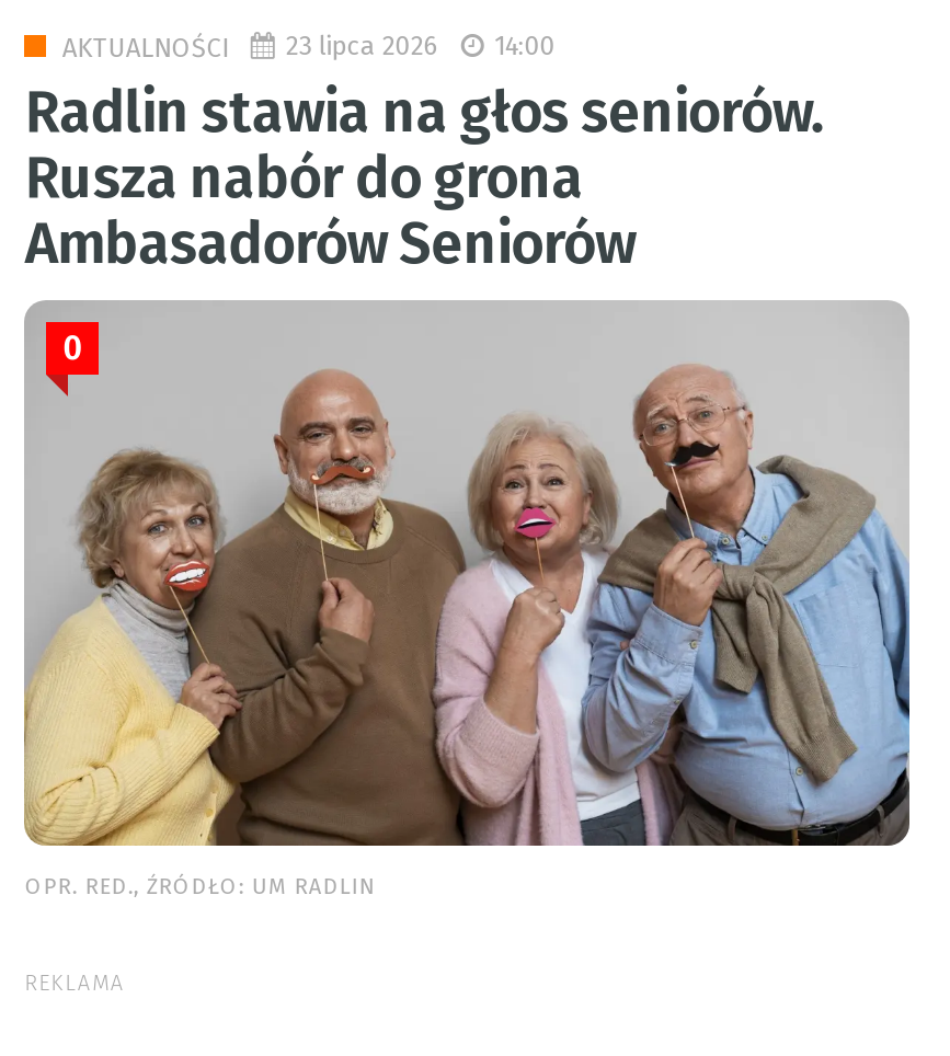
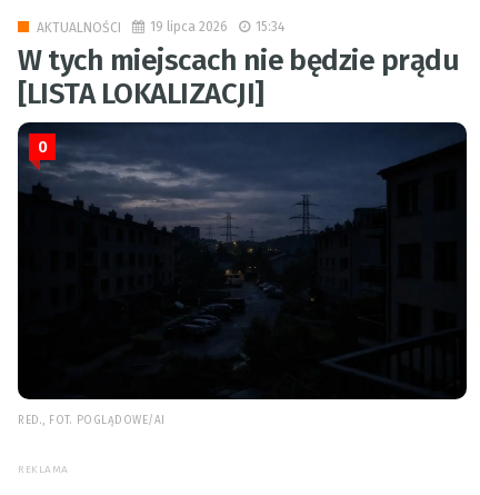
- 23 lipca 2026
- 14:00
- Radlin stawia na głos seniorów.
- Rusza nabór do grona
- Ambasadorów Seniorów
+ 19 lipca 2026
+ 15:34
+ W tych miejscach nie będzie prądu
+ [LISTA LOKALIZACJI]

- [image]
- OPR. RED., ŹRÓDŁO: UM RADLIN
+ [image]
+ RED., FOT. POGLĄDOWE/AI
